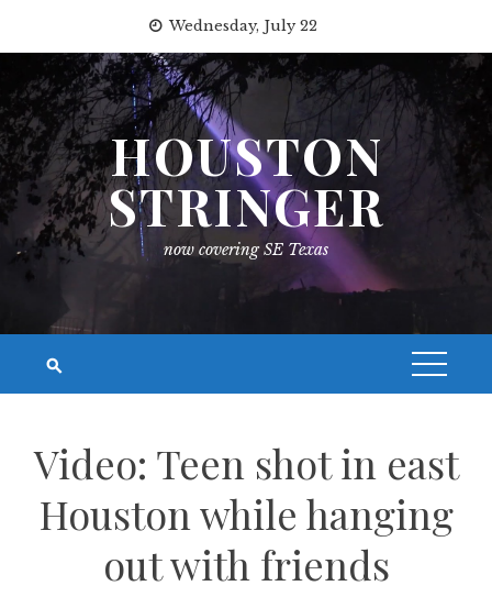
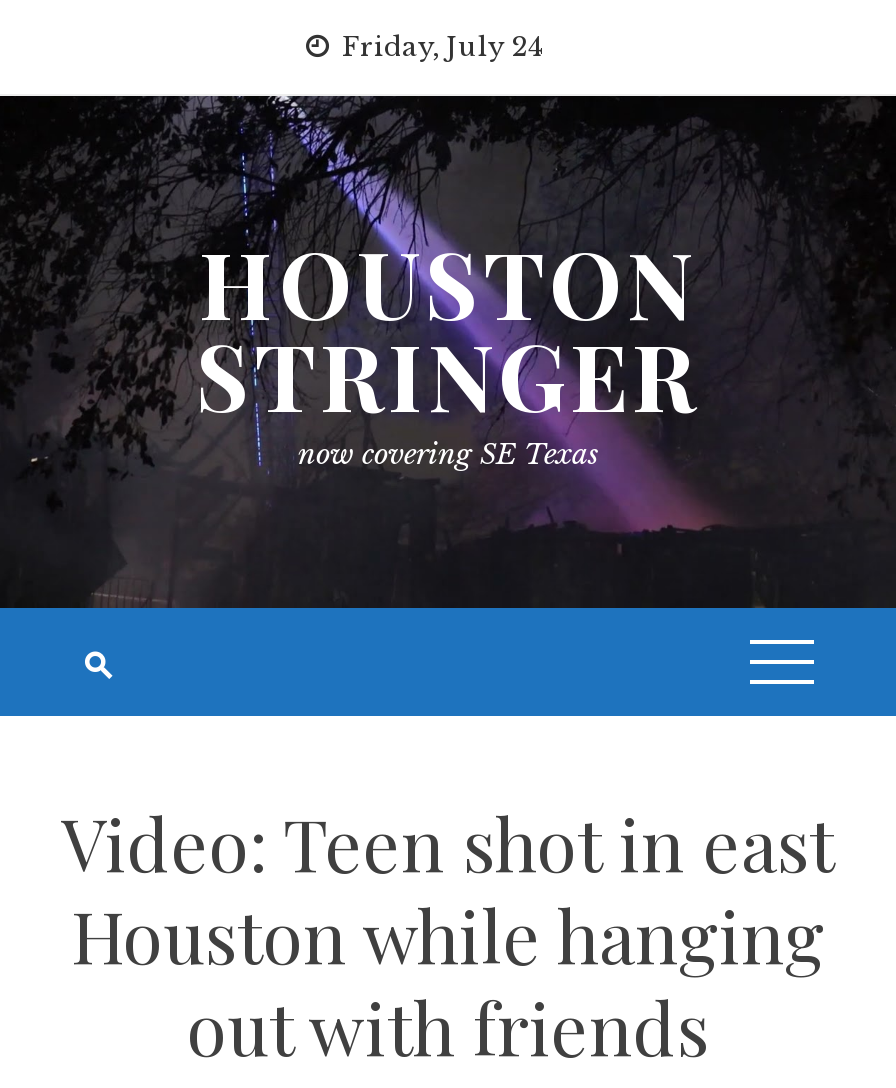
- Wednesday, July 22
+ Friday, July 24
